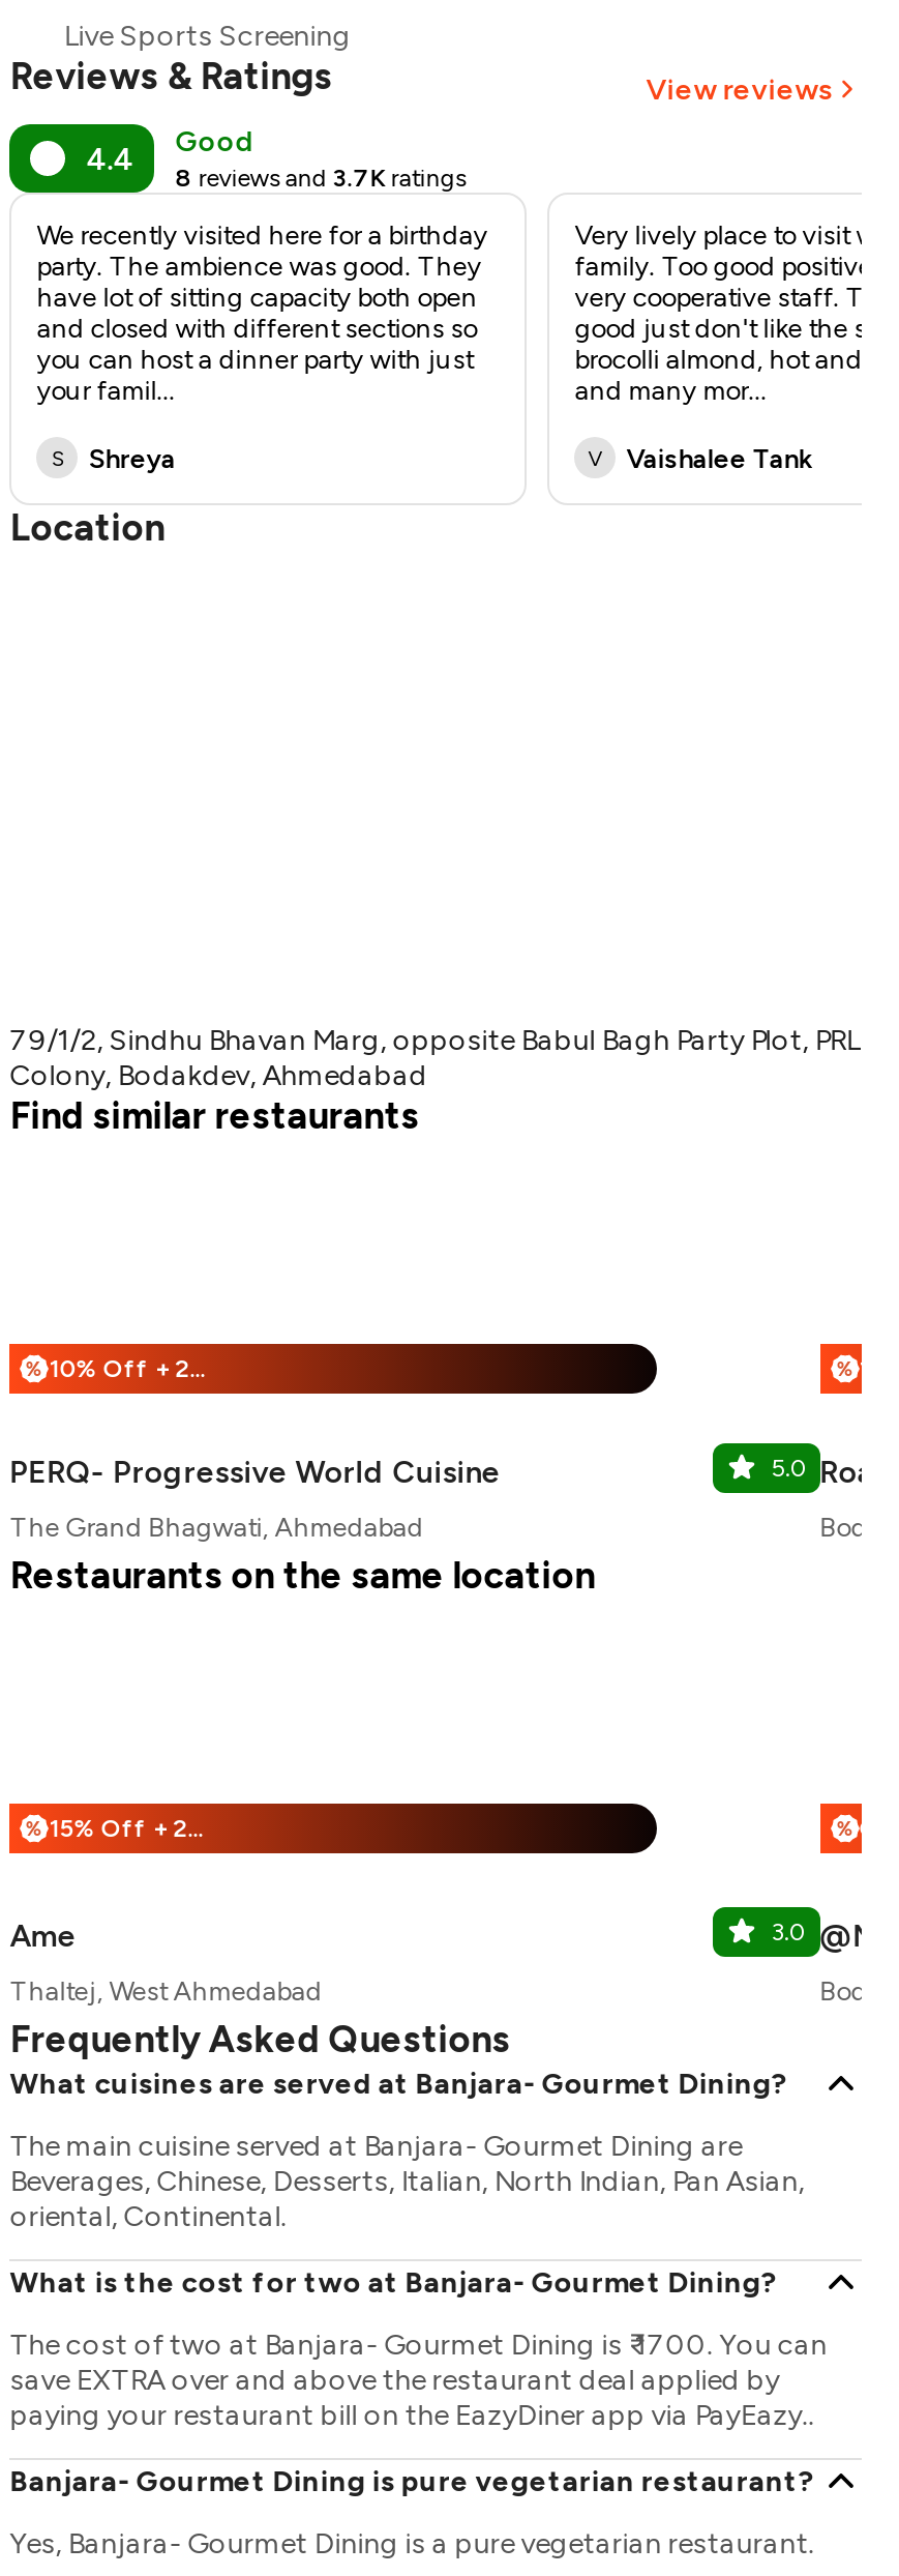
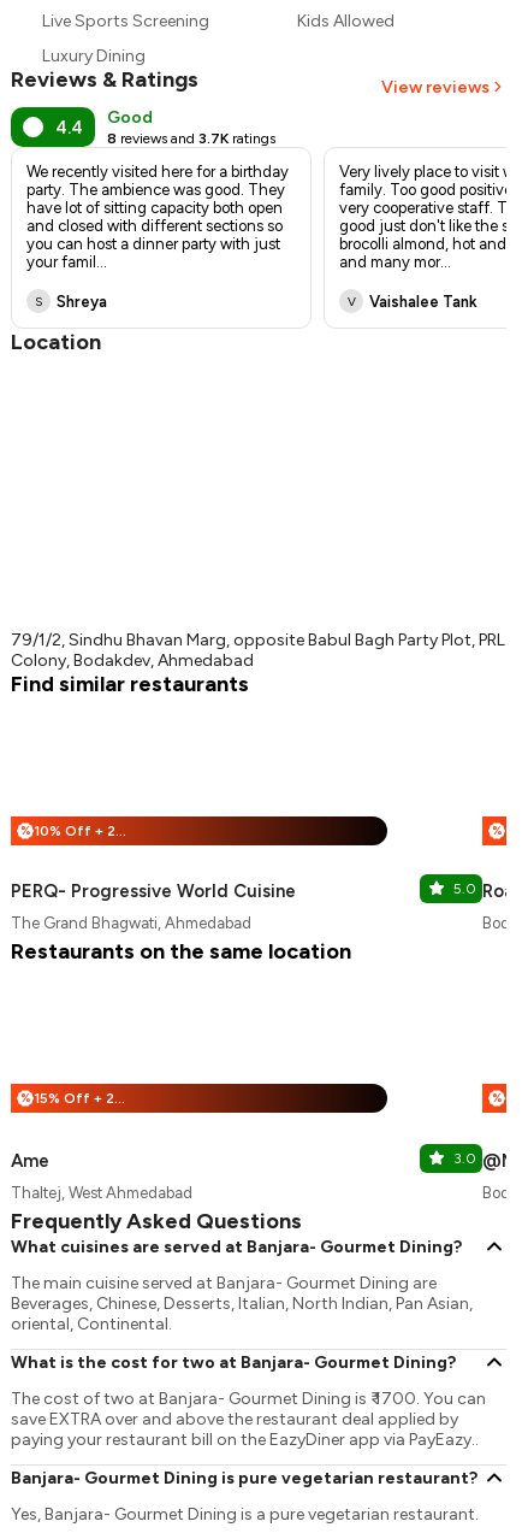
+ Kids Allowed
+ Luxury Dining
